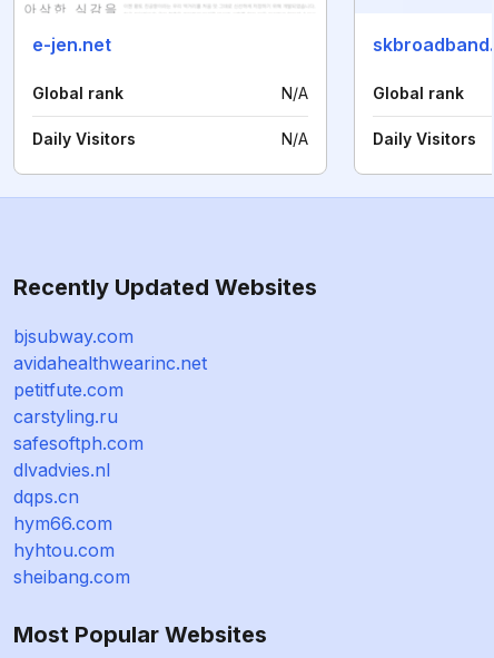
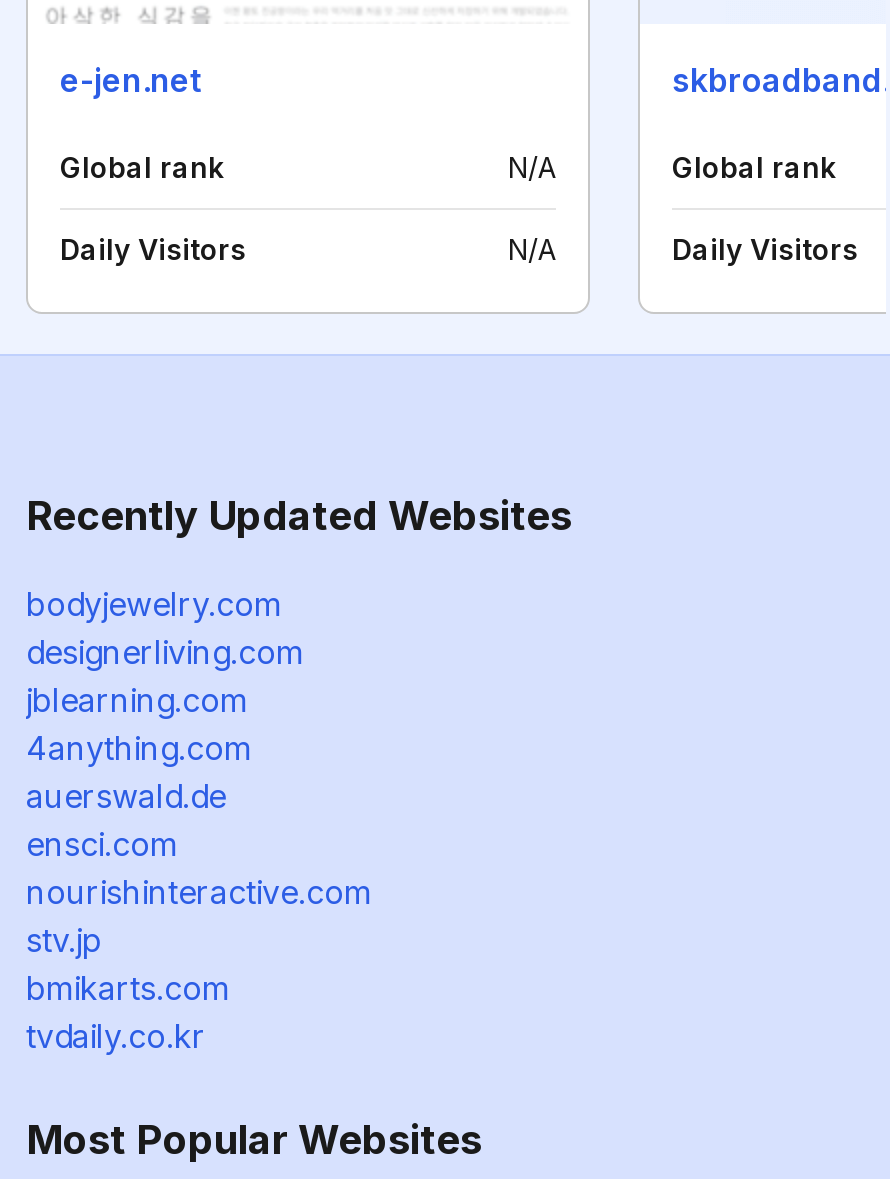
- bjsubway.com
- avidahealthwearinc.net
- petitfute.com
- carstyling.ru
- safesoftph.com
- dlvadvies.nl
- dqps.cn
- hym66.com
- hyhtou.com
- sheibang.com
+ bodyjewelry.com
+ designerliving.com
+ jblearning.com
+ 4anything.com
+ auerswald.de
+ ensci.com
+ nourishinteractive.com
+ stv.jp
+ bmikarts.com
+ tvdaily.co.kr
